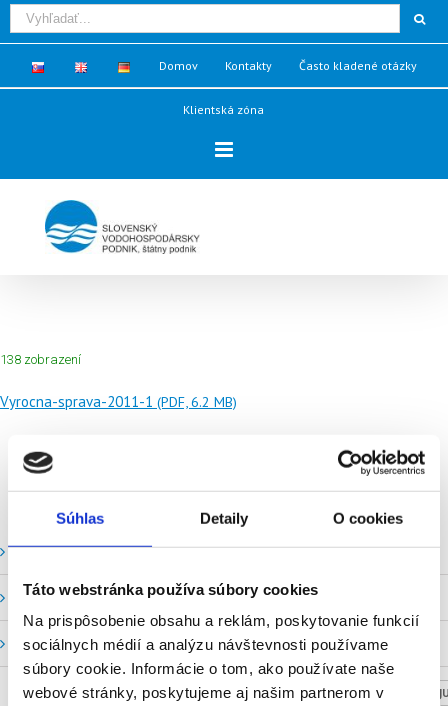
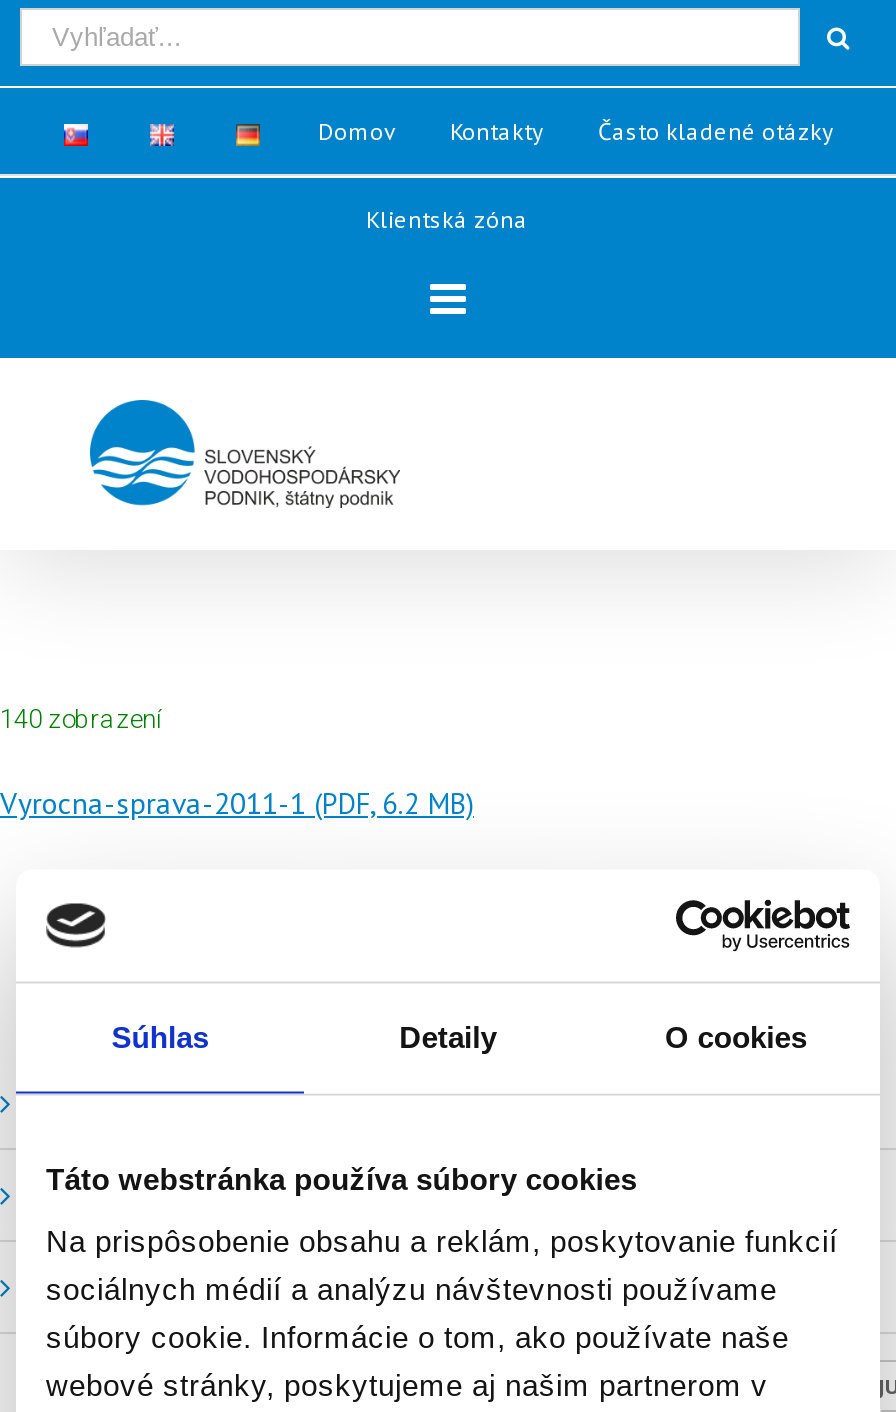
- 138 zobrazení
+ 140 zobrazení
